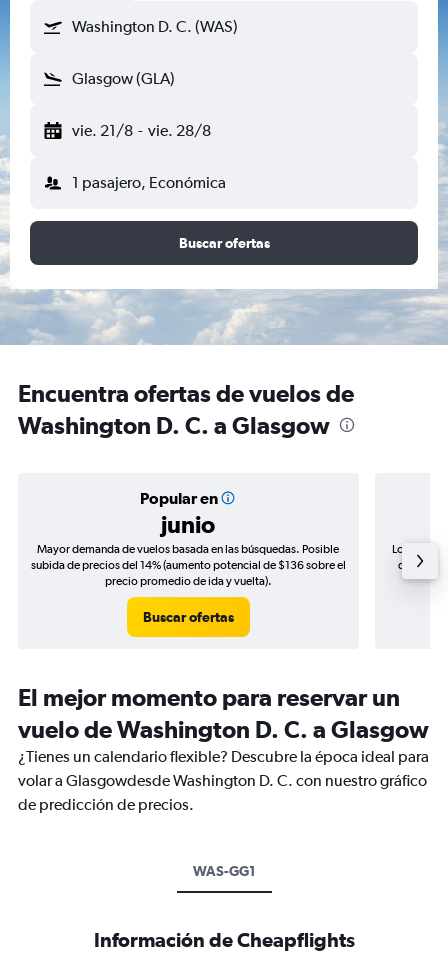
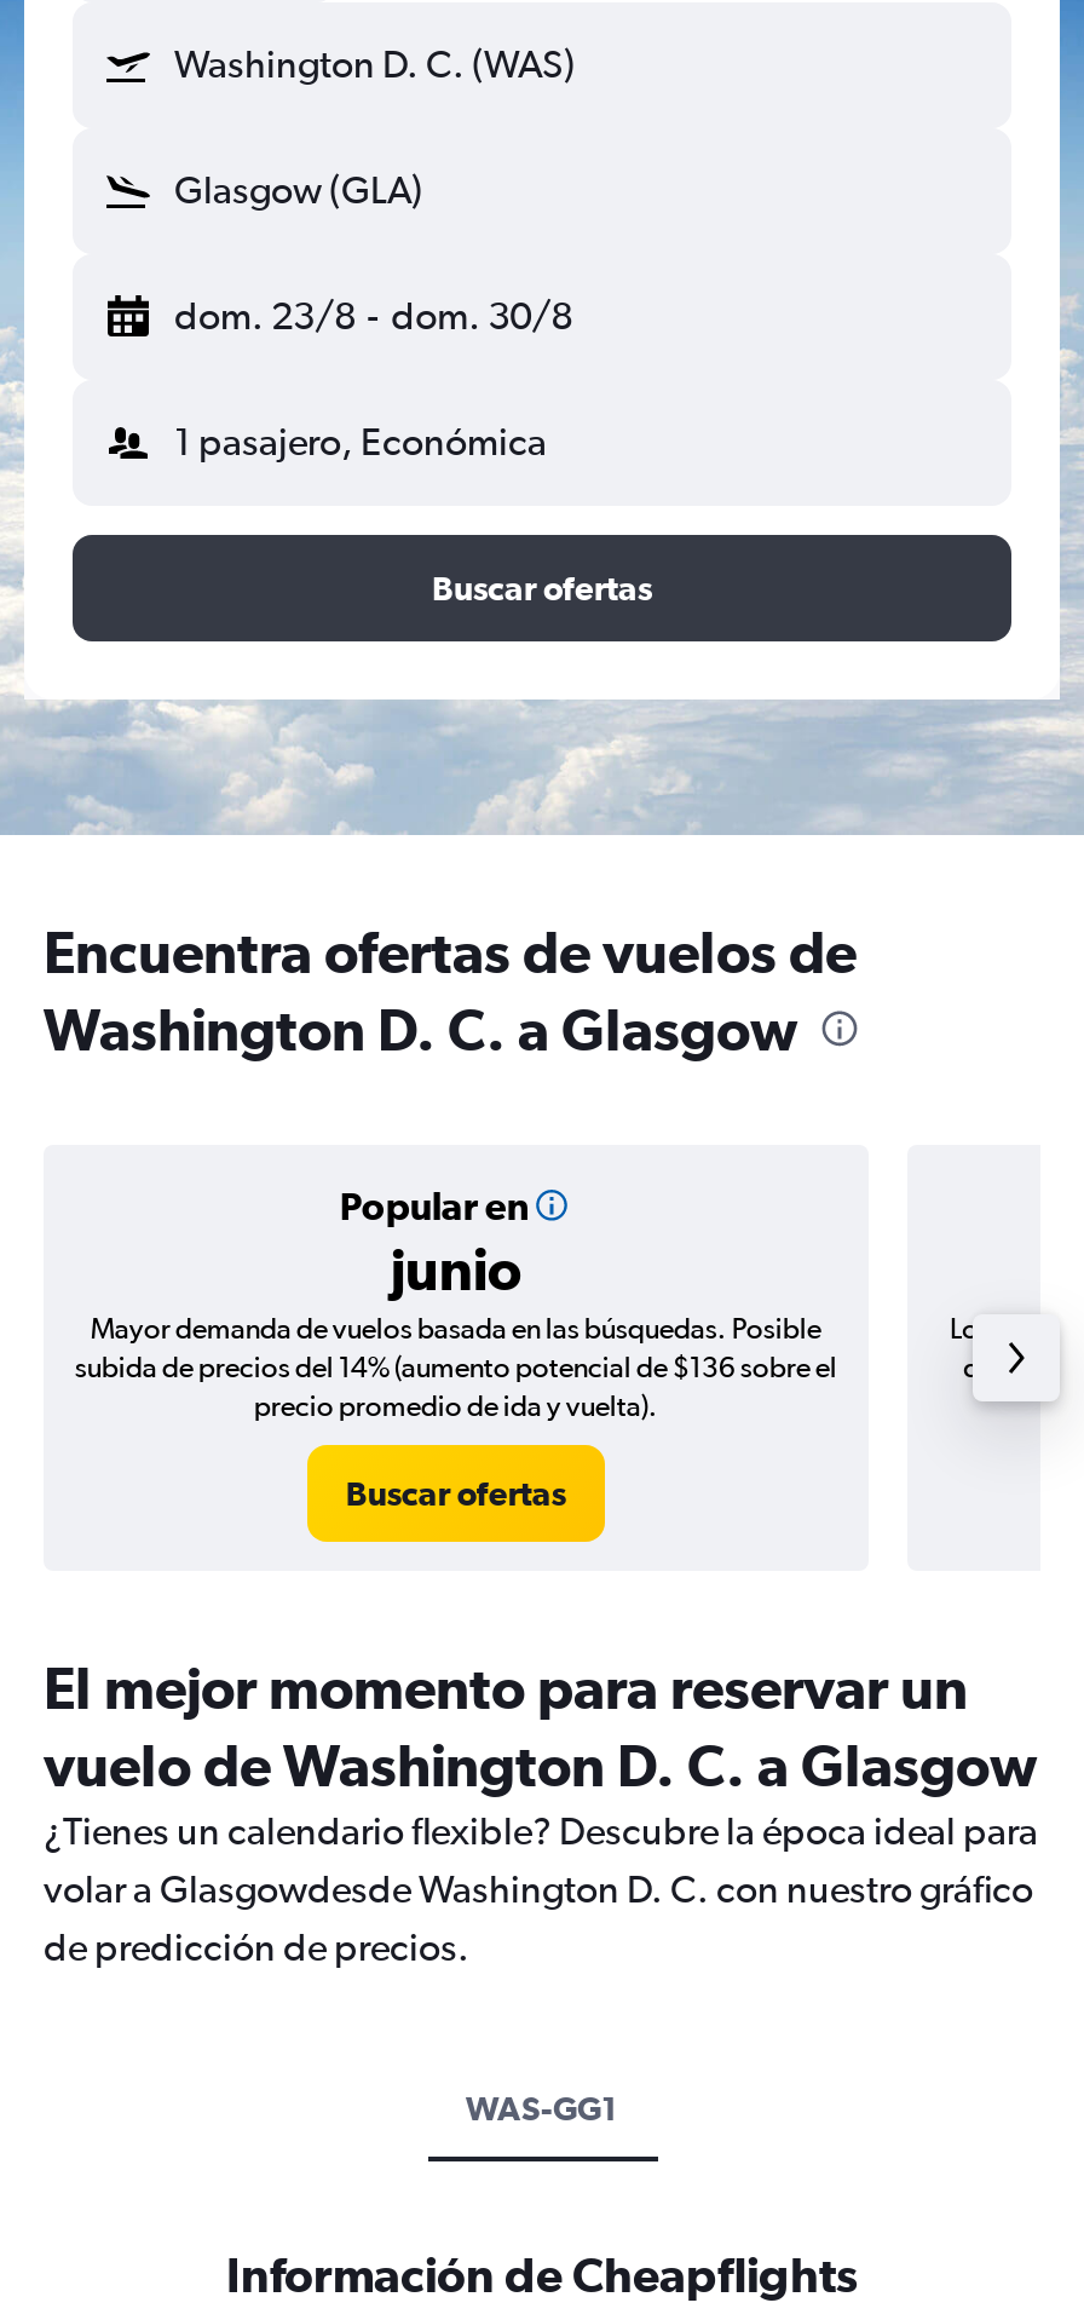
- vie. 21/8 - vie. 28/8
+ dom. 23/8 - dom. 30/8
